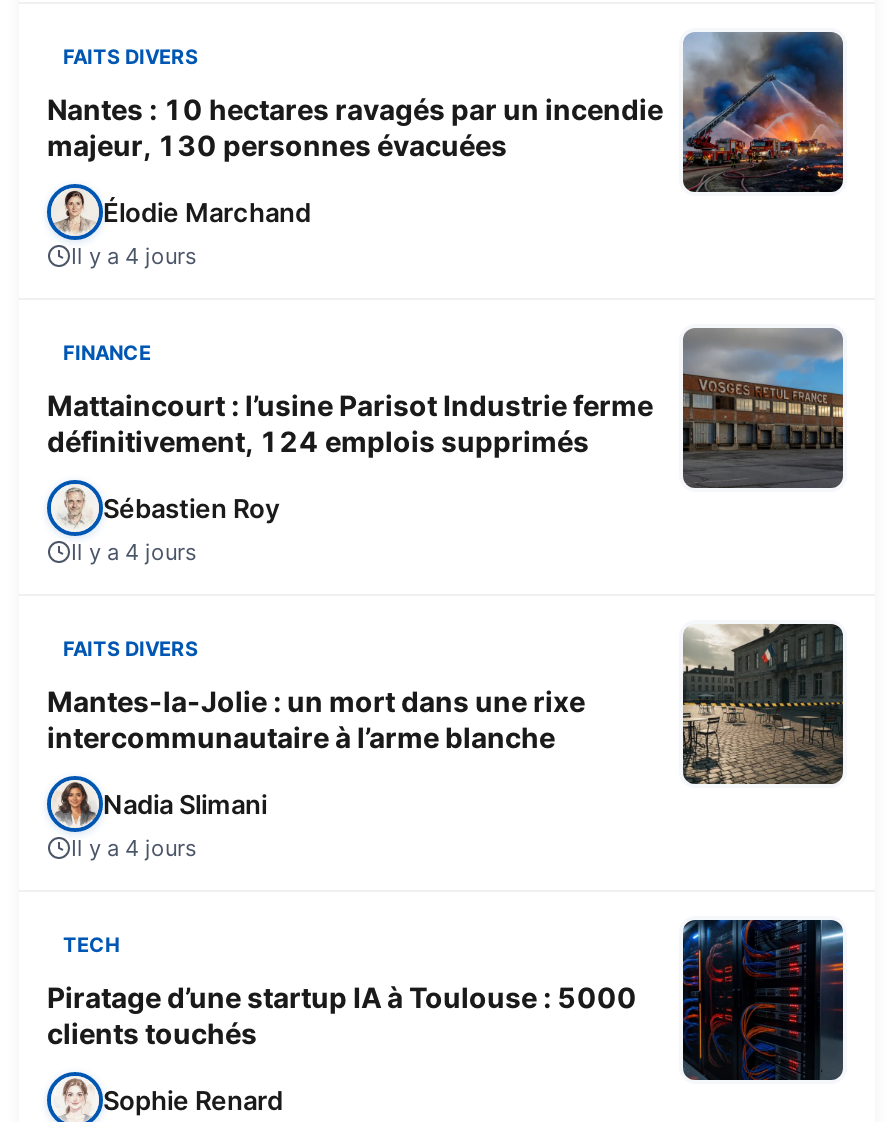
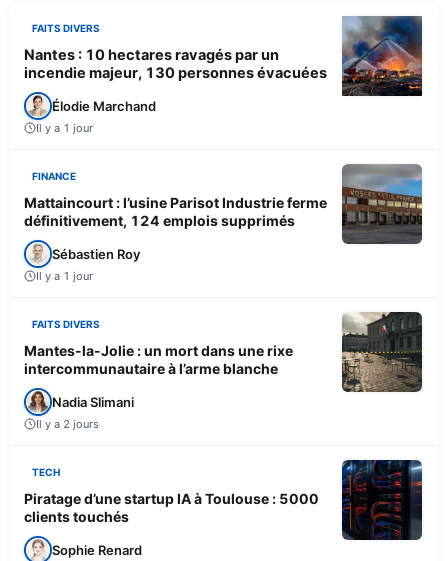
- Il y a 4 jours
+ Il y a 1 jour

- Il y a 4 jours
+ Il y a 1 jour

- Il y a 4 jours
+ Il y a 2 jours
